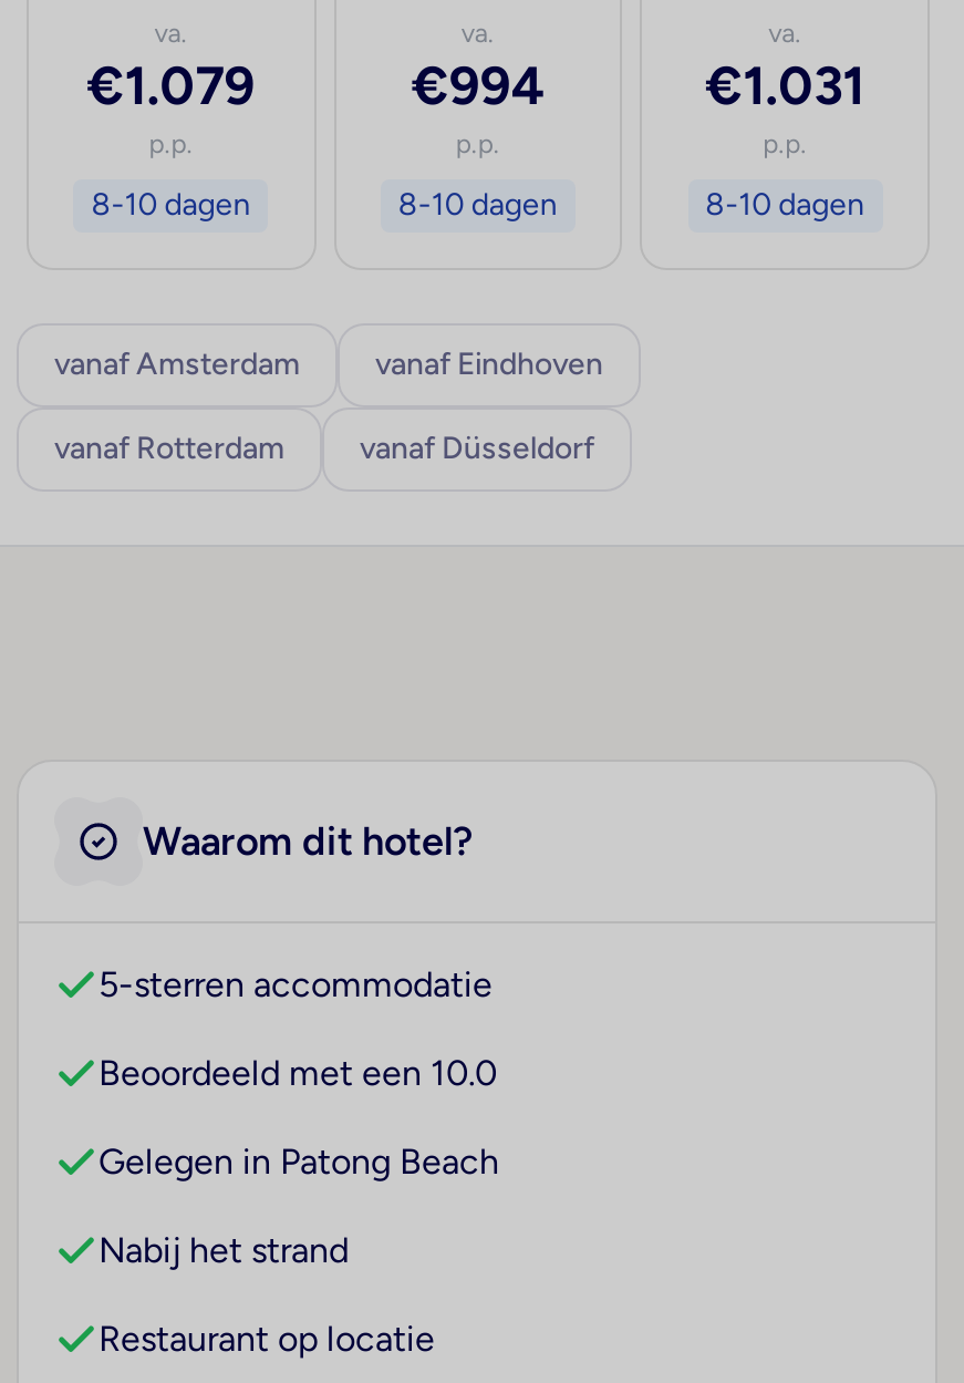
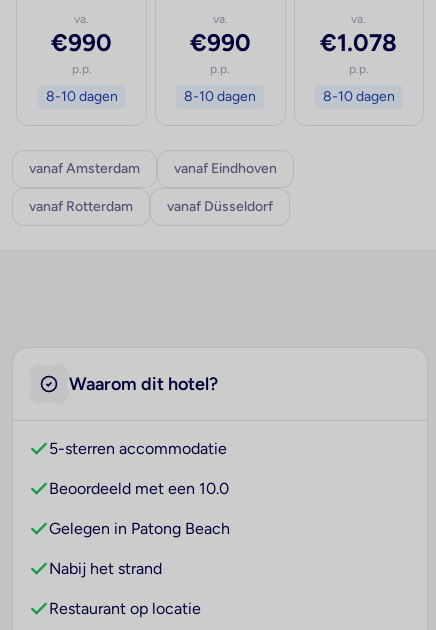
- €1.079
+ €990

- €994
+ €990

- €1.031
+ €1.078
